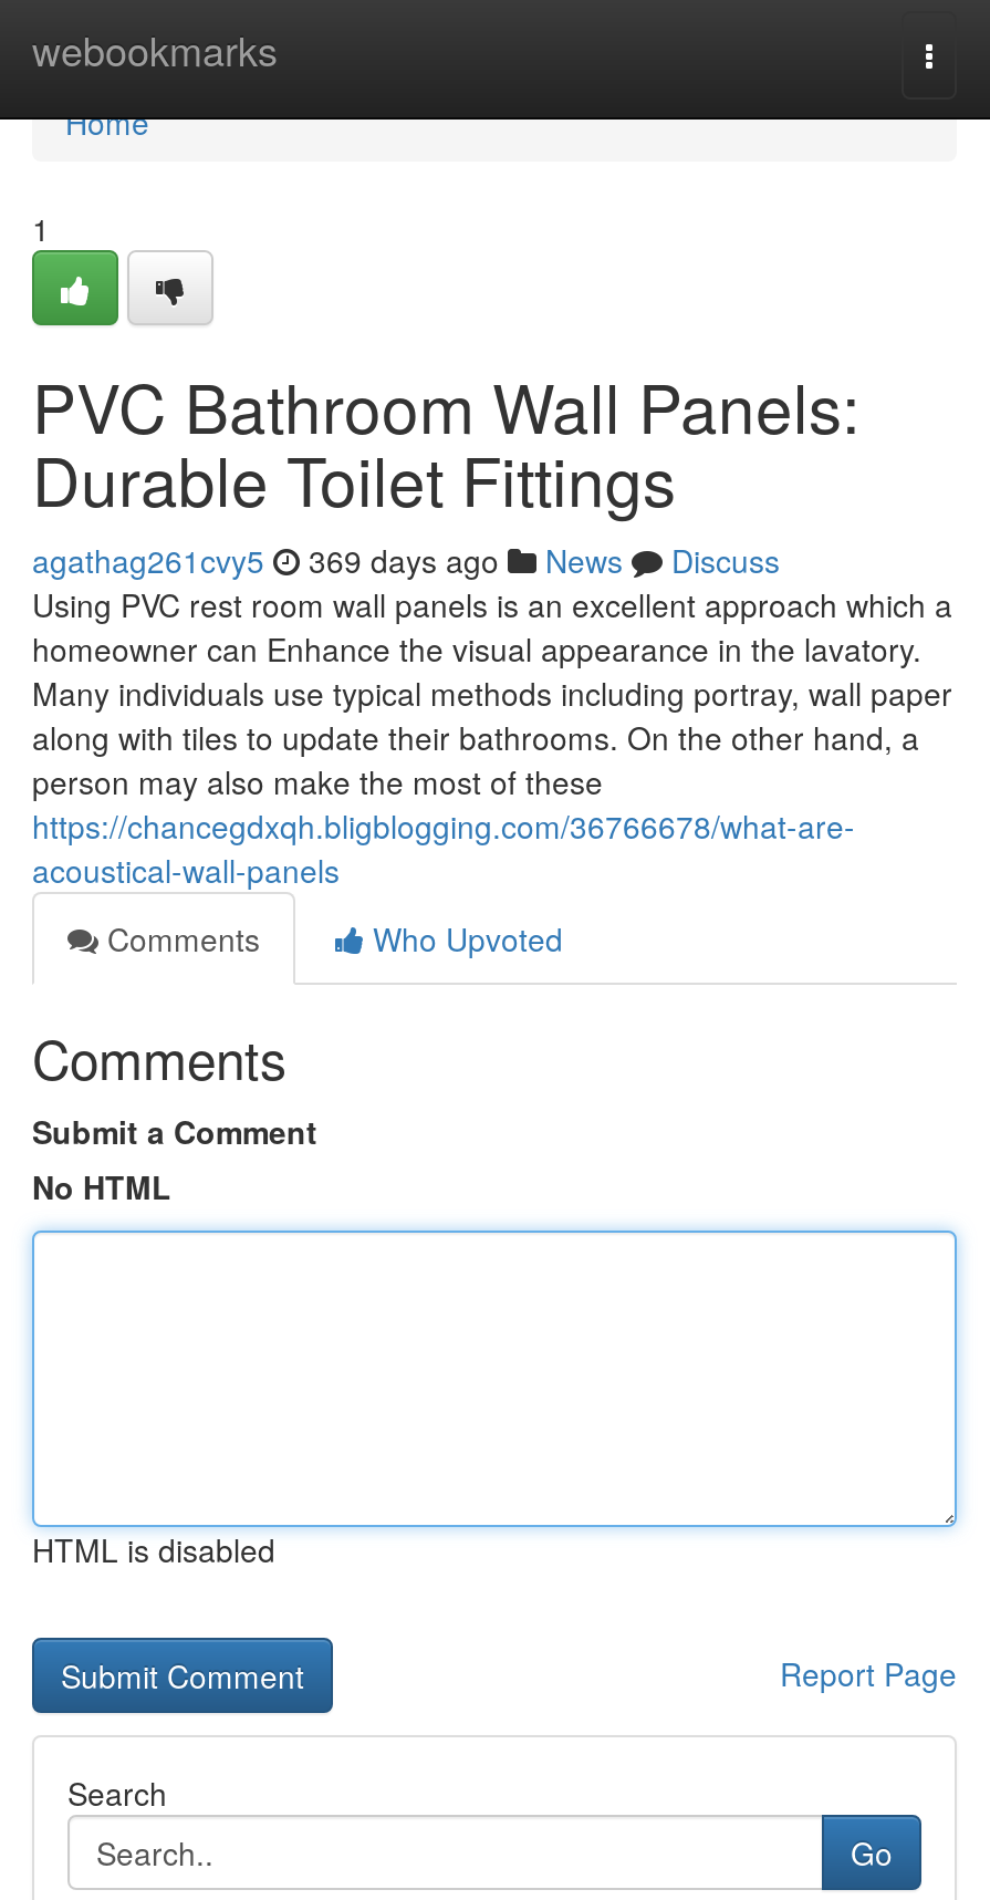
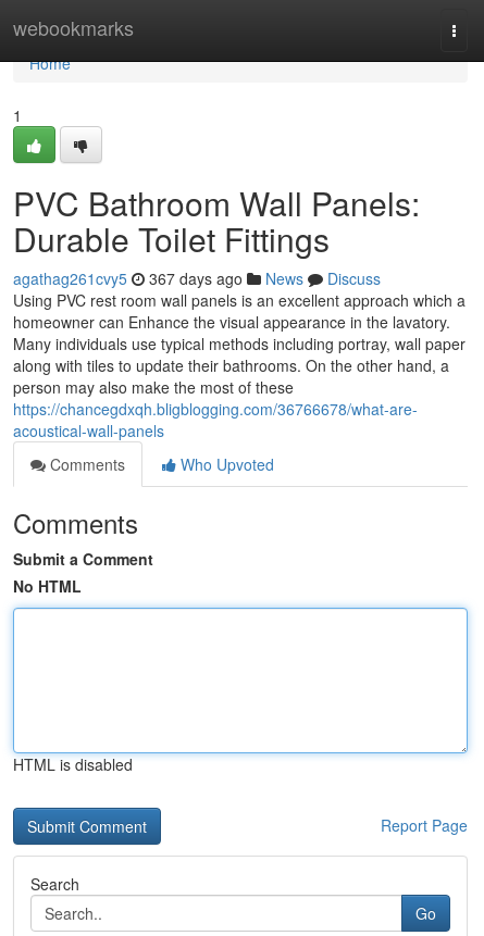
- agathag261cvy5 369 days ago News Discuss
+ agathag261cvy5 367 days ago News Discuss
